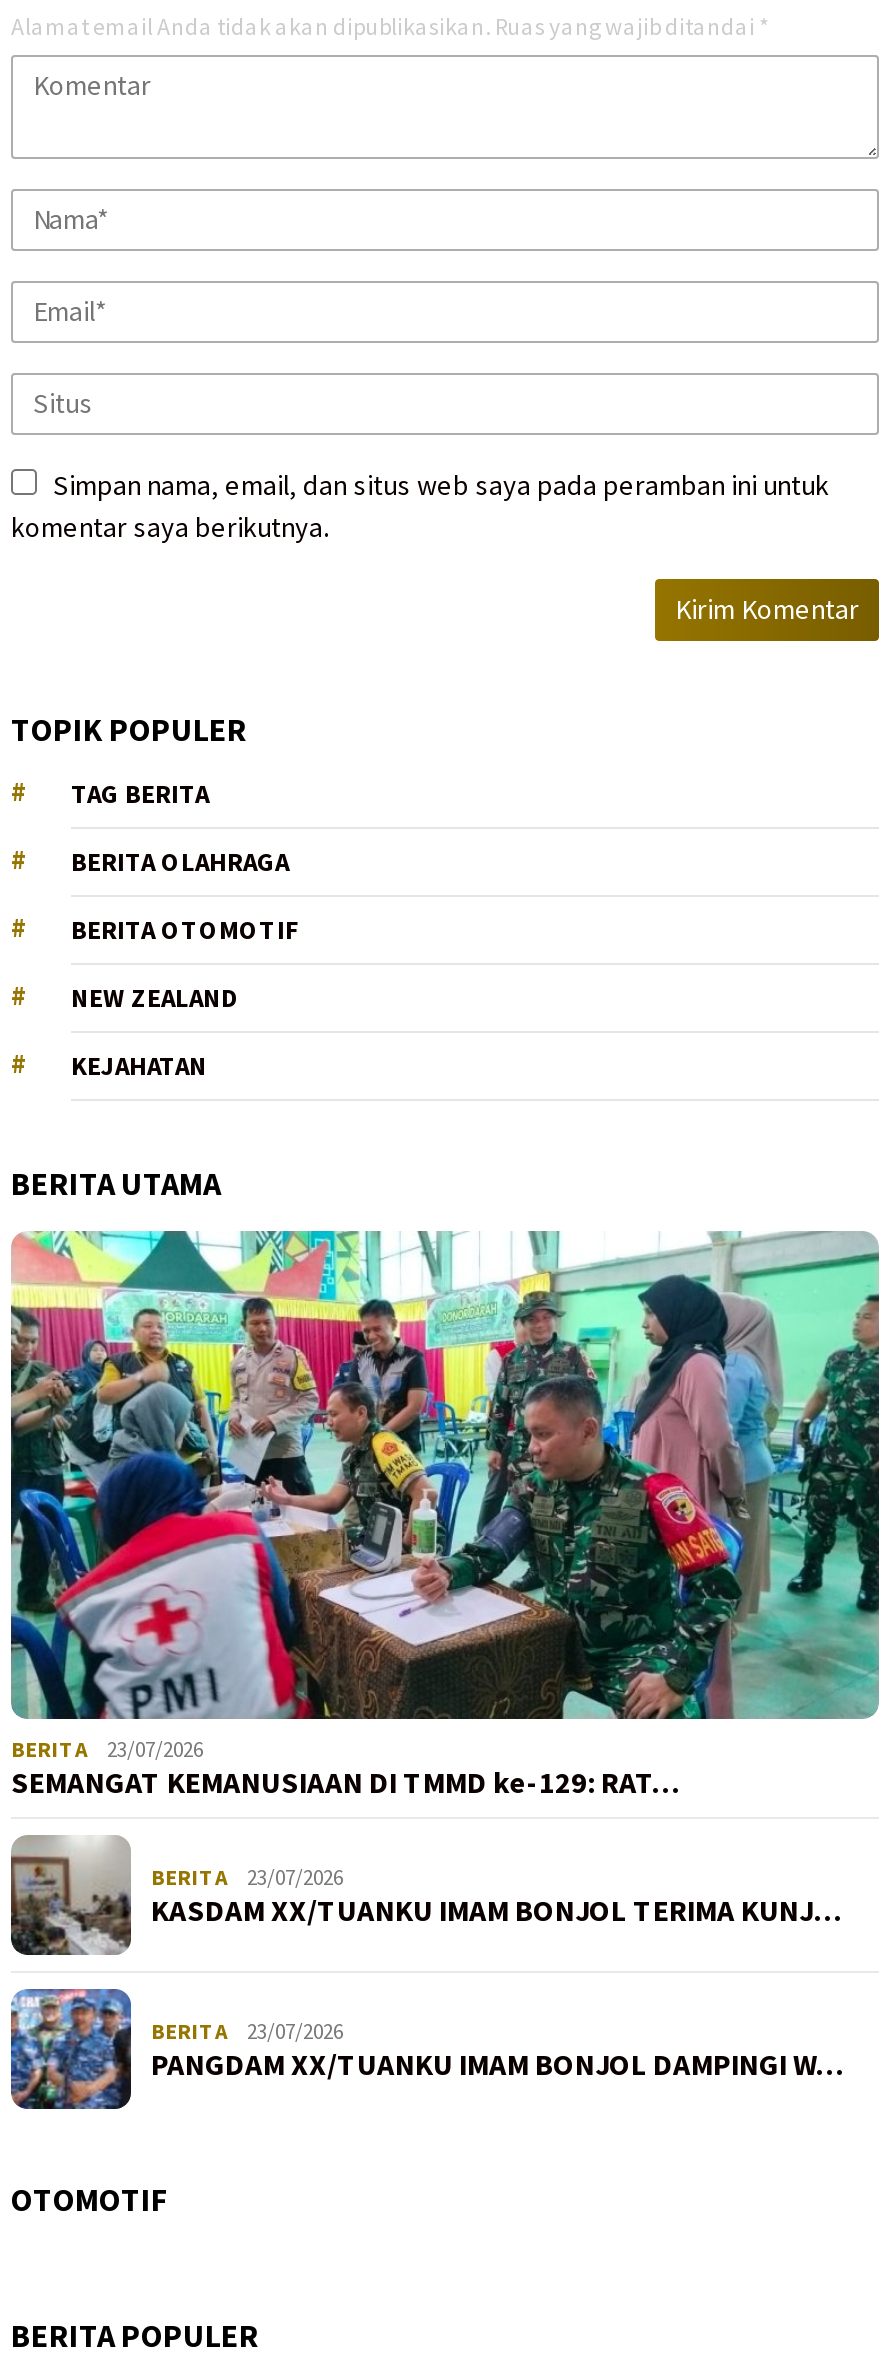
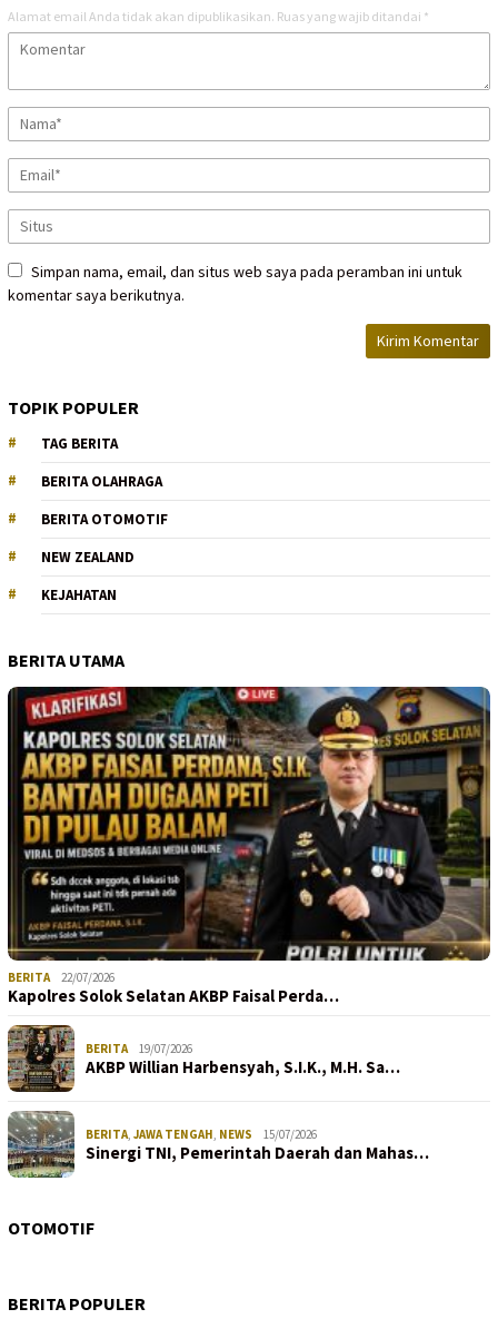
- [image]
- 23/07/2026
- SEMANGAT KEMANUSIAAN DI TMMD ke-129: RAT…
+ [image]
+ 22/07/2026
+ Kapolres Solok Selatan AKBP Faisal Perda…

- [image]
- 23/07/2026
- KASDAM XX/TUANKU IMAM BONJOL TERIMA KUNJ…
+ [image]
+ 19/07/2026
+ AKBP Willian Harbensyah, S.I.K., M.H. Sa…

- [image]
- BERITA
- 23/07/2026
- PANGDAM XX/TUANKU IMAM BONJOL DAMPINGI W…
+ [image]
+ BERITA, JAWA TENGAH, NEWS
+ 15/07/2026
+ Sinergi TNI, Pemerintah Daerah dan Mahas…
